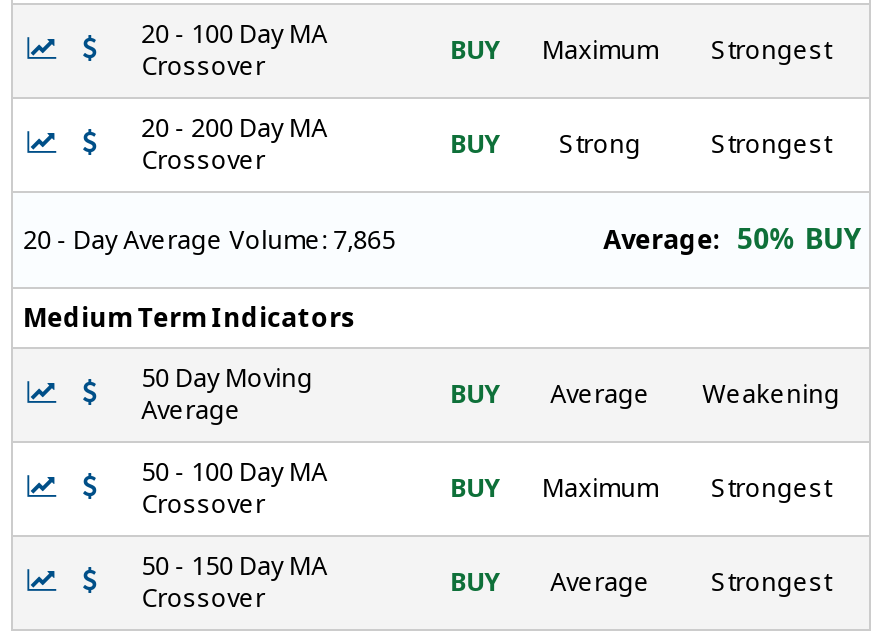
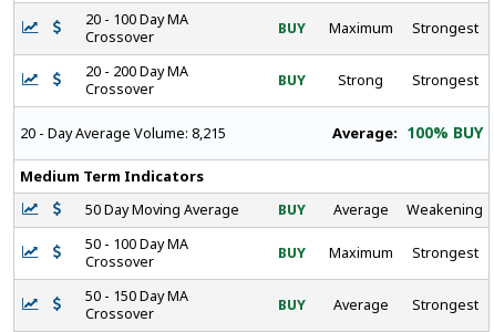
- 20 - Day Average Volume: 7,865
+ 20 - Day Average Volume: 8,215

- Average: 50% BUY
+ Average: 100% BUY
